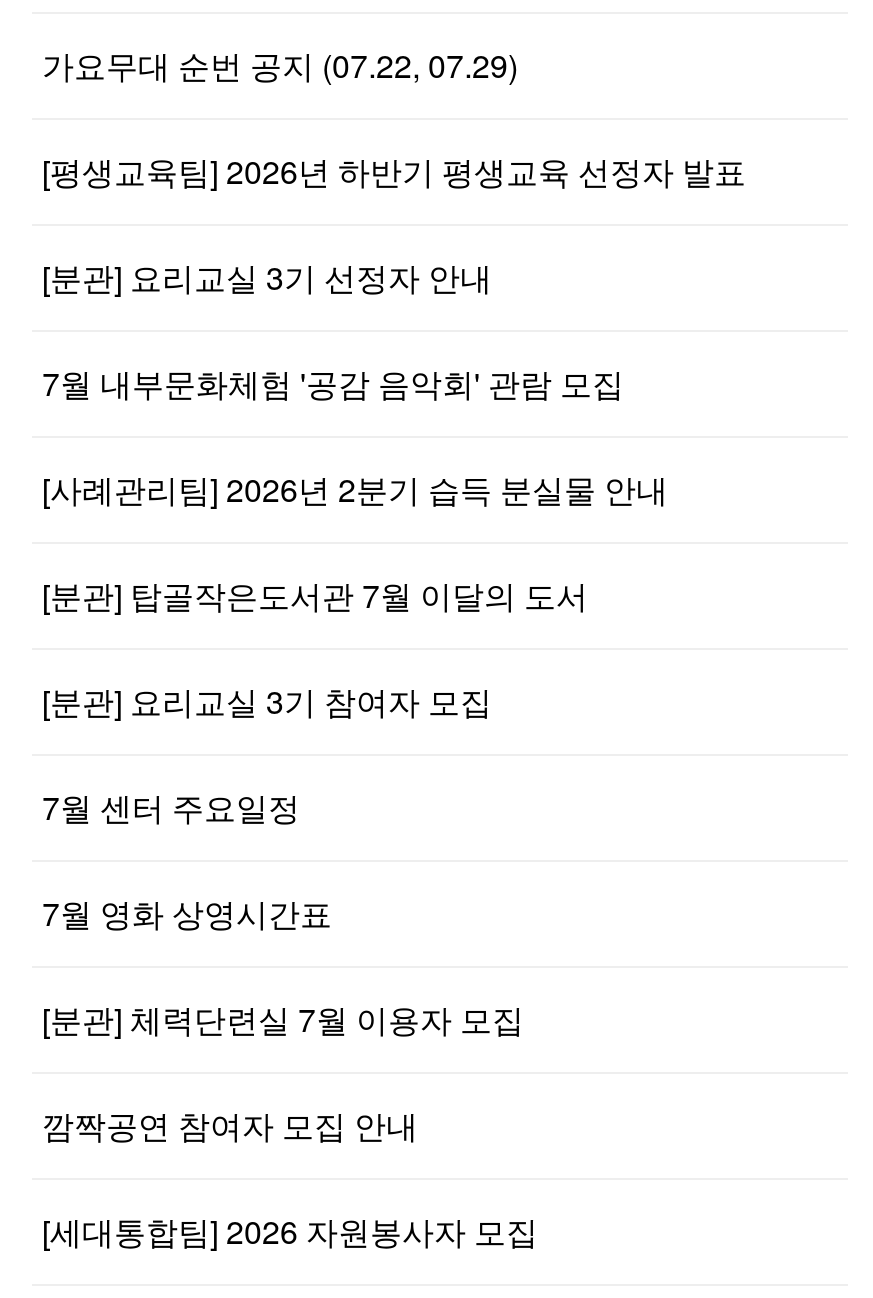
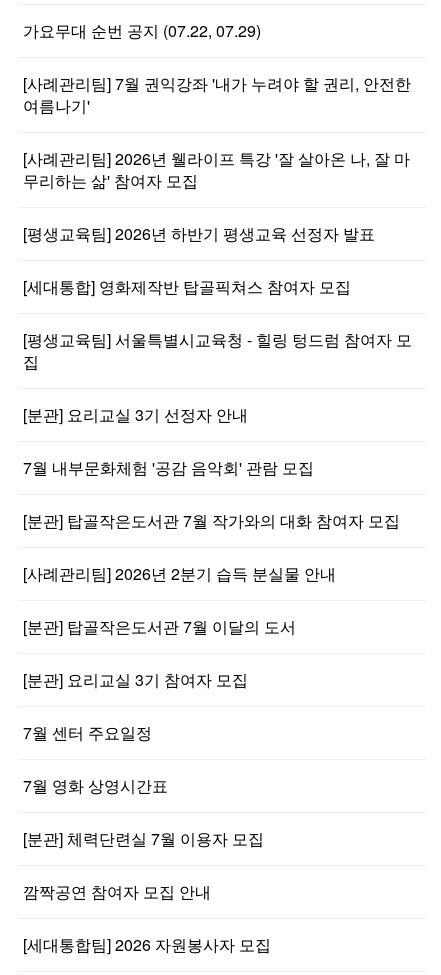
+ [사례관리팀] 7월 권익강좌 '내가 누려야 할 권리, 안전한
+ 여름나기'
+ [사례관리팀] 2026년 웰라이프 특강 '잘 살아온 나, 잘 마
+ 무리하는 삶' 참여자 모집

+ [세대통합] 영화제작반 탑골픽쳐스 참여자 모집
+ [평생교육팀] 서울특별시교육청 - 힐링 텅드럼 참여자 모
+ 집

+ [분관] 탑골작은도서관 7월 작가와의 대화 참여자 모집
